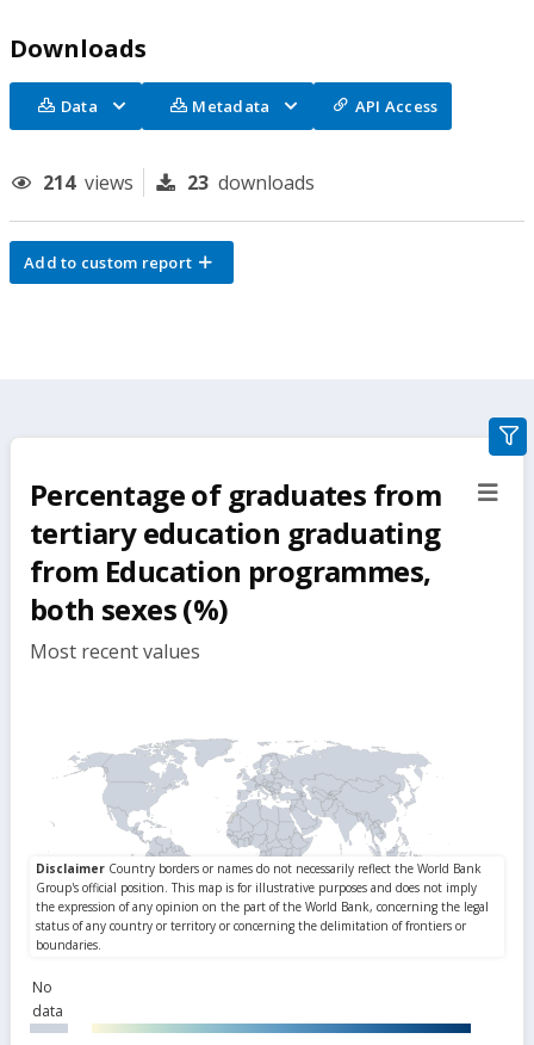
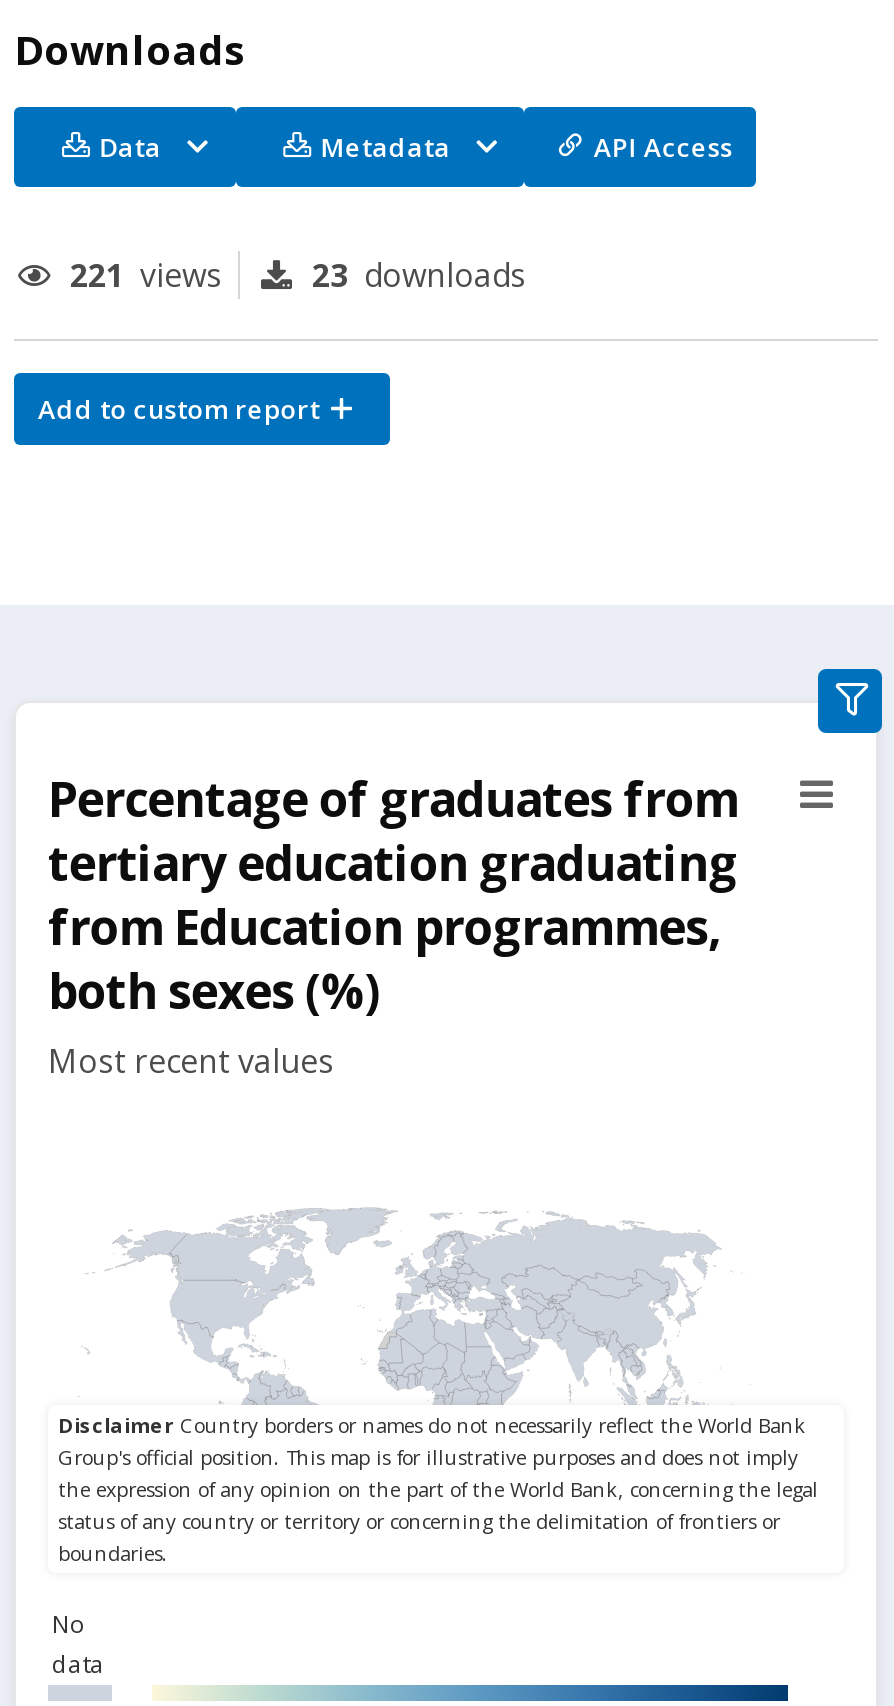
- 214 views
+ 221 views
